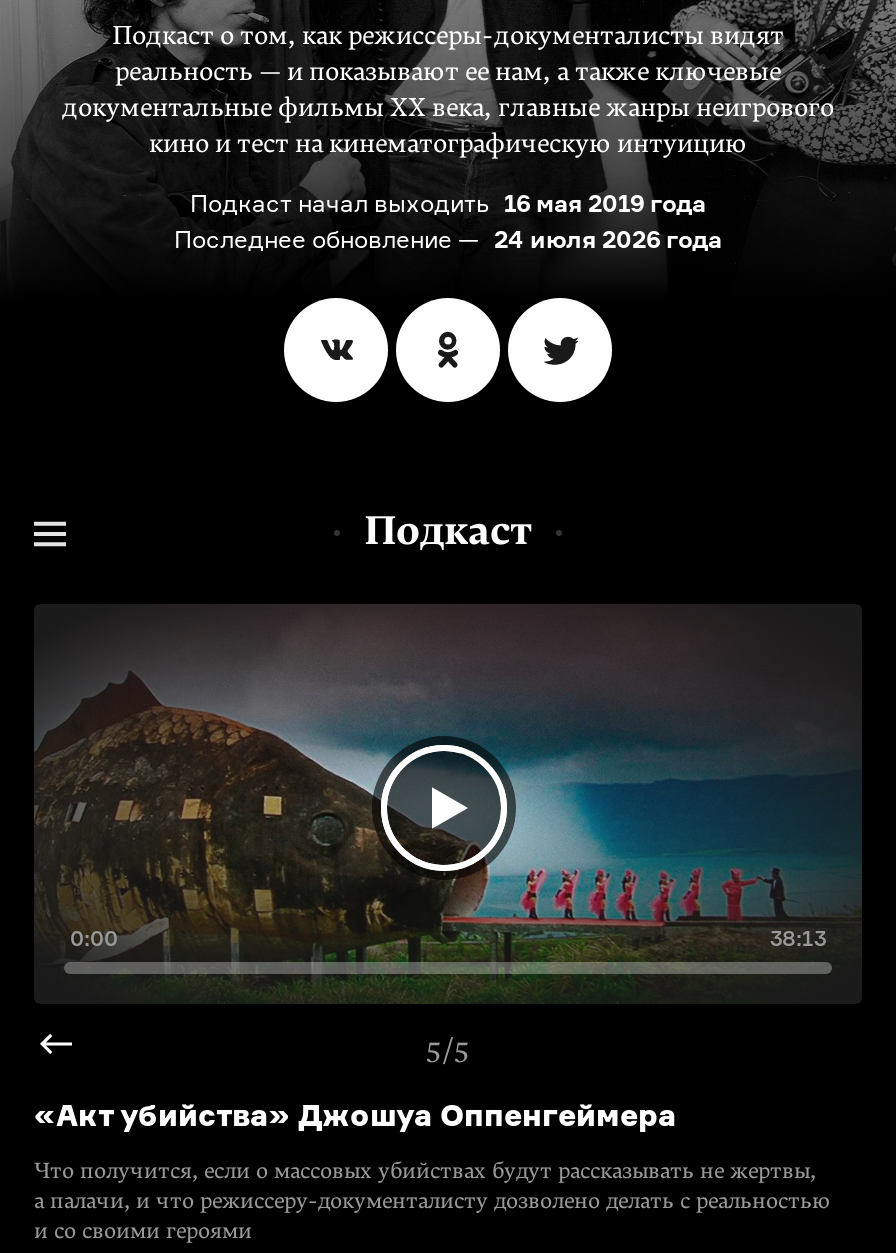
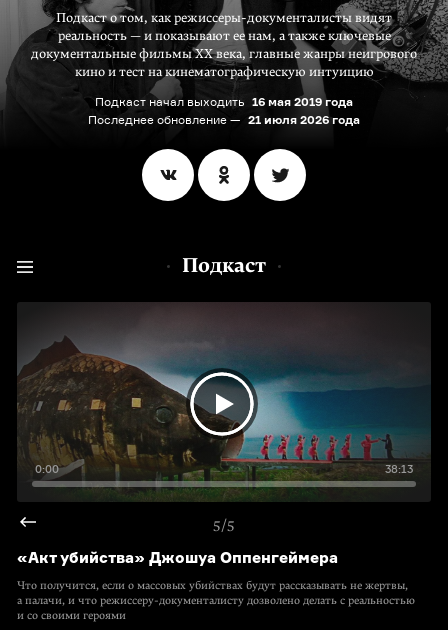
- Последнее обновление — 24 июля 2026 года
+ Последнее обновление — 21 июля 2026 года
